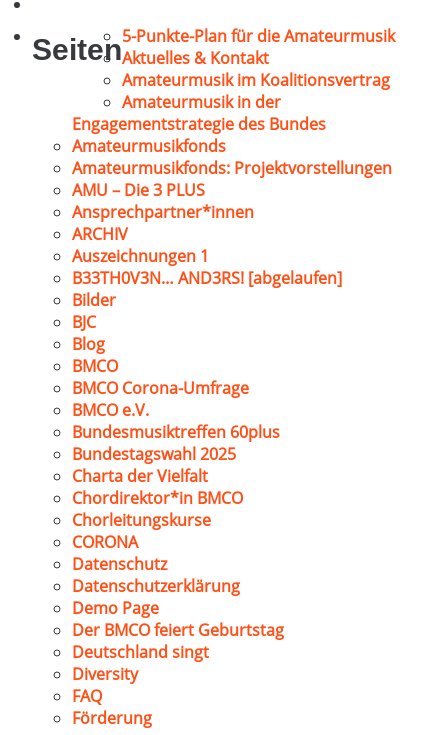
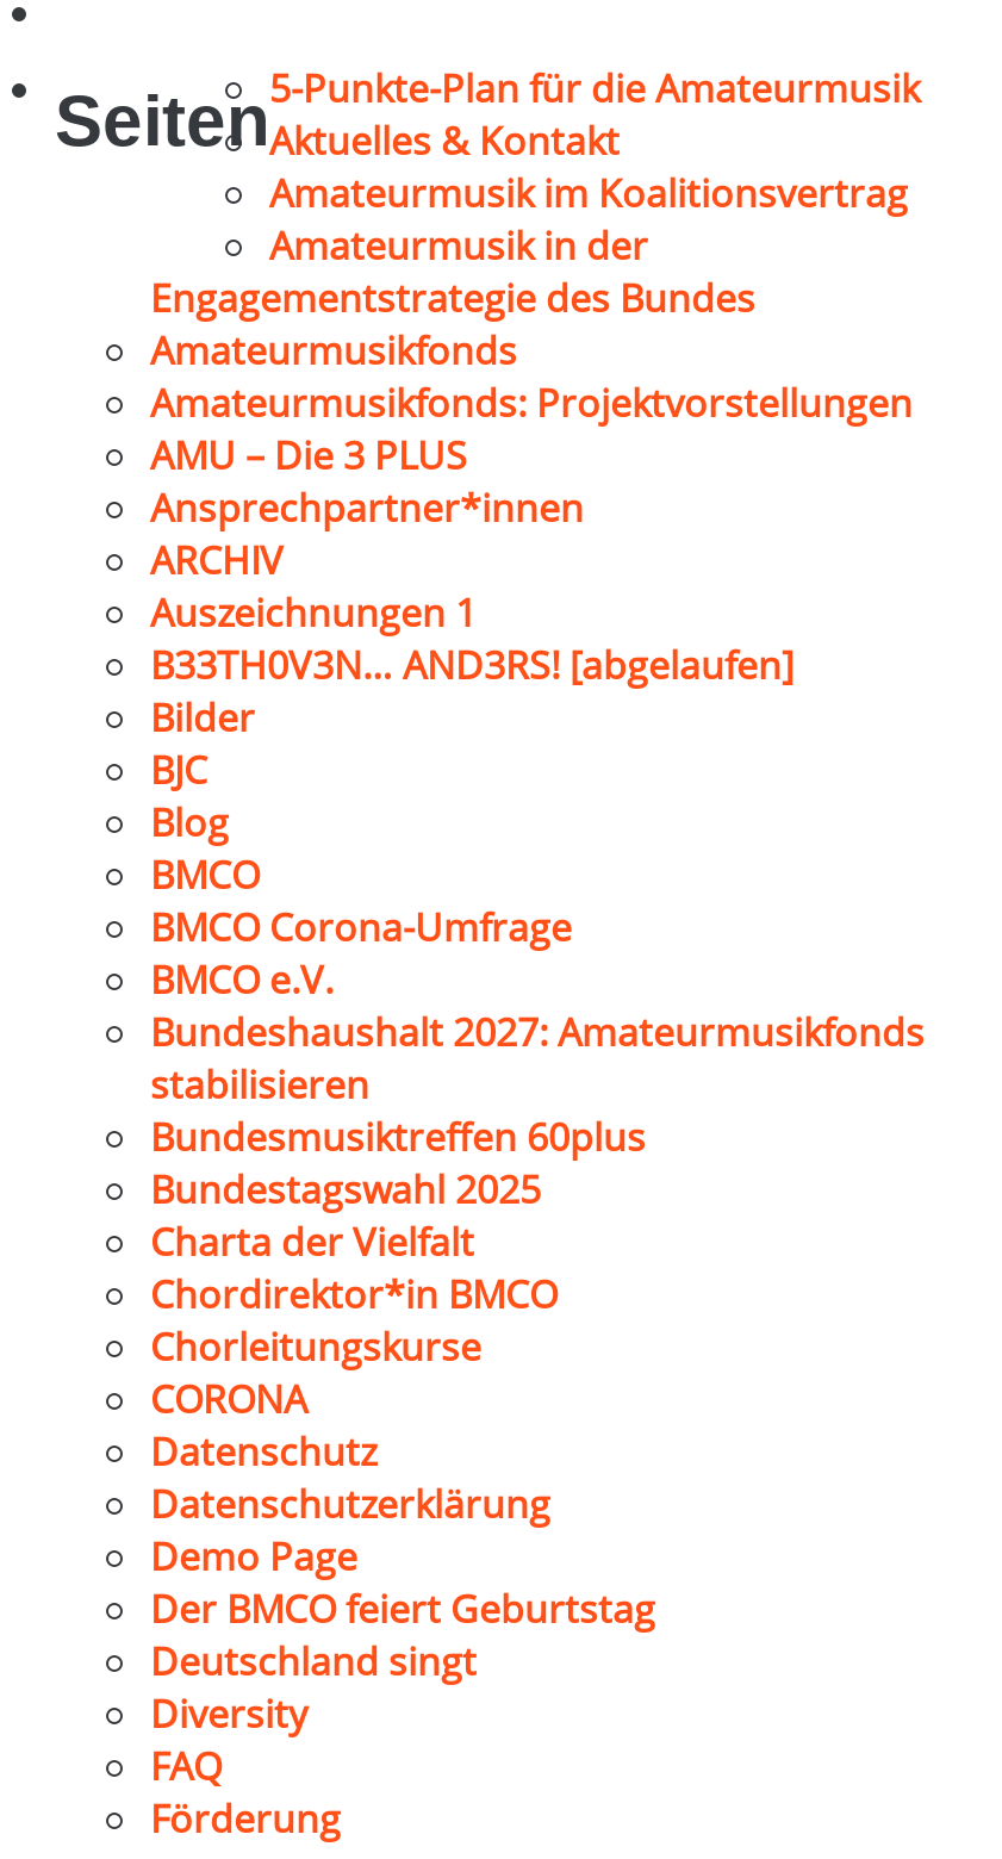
+ Bundeshaushalt 2027: Amateurmusikfonds
+ stabilisieren
